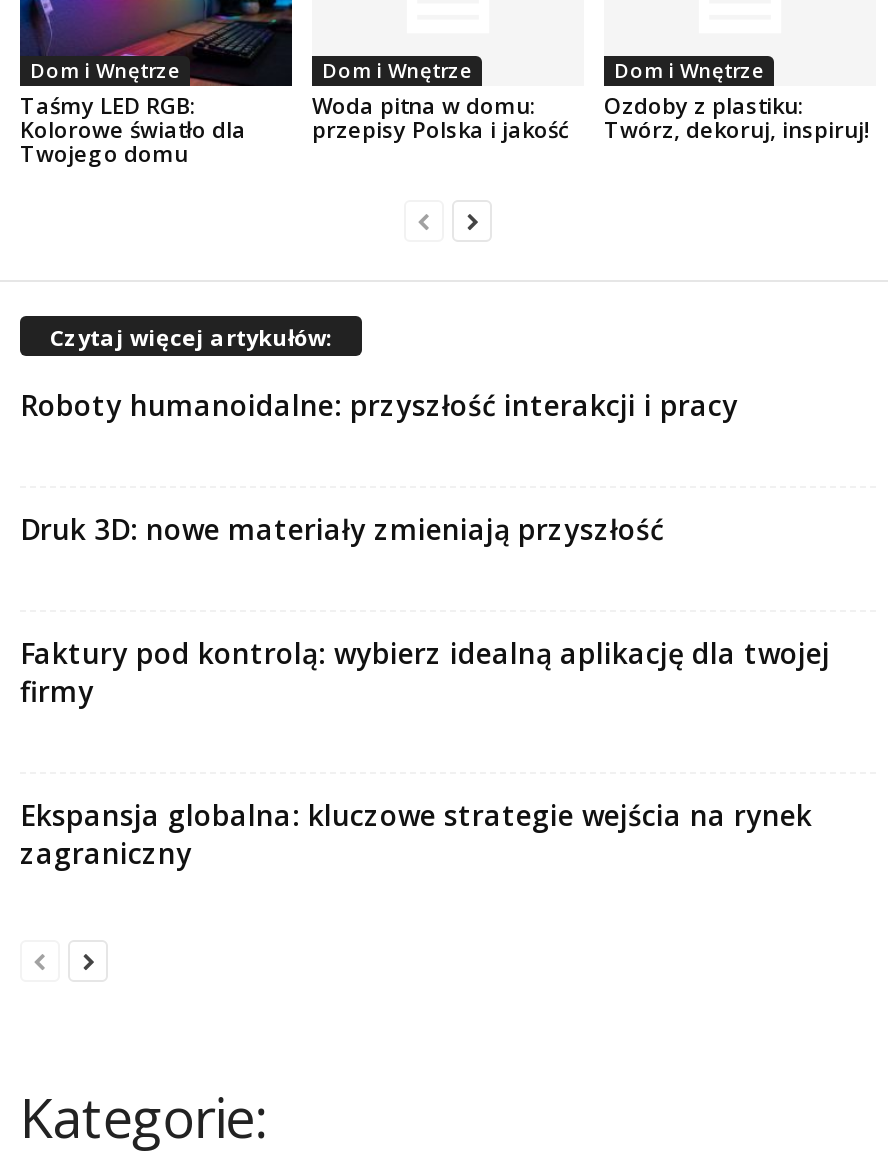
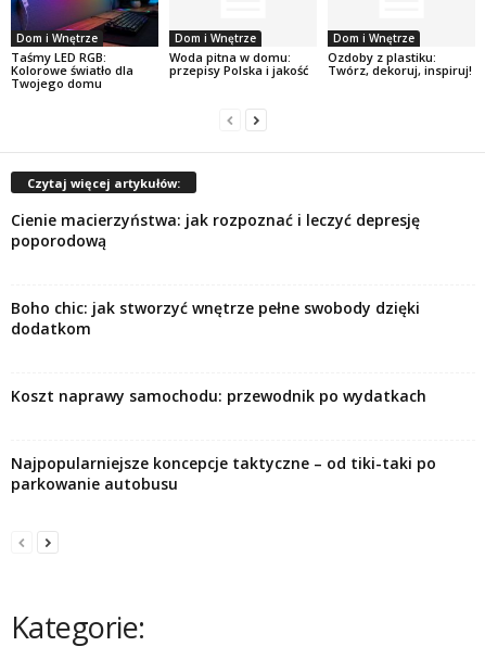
- Roboty humanoidalne: przyszłość interakcji i pracy
+ Cienie macierzyństwa: jak rozpoznać i leczyć depresję
+ poporodową

- Druk 3D: nowe materiały zmieniają przyszłość
+ Boho chic: jak stworzyć wnętrze pełne swobody dzięki
+ dodatkom

- Faktury pod kontrolą: wybierz idealną aplikację dla twojej
- firmy
+ Koszt naprawy samochodu: przewodnik po wydatkach

- Ekspansja globalna: kluczowe strategie wejścia na rynek
- zagraniczny
+ Najpopularniejsze koncepcje taktyczne – od tiki-taki po
+ parkowanie autobusu
